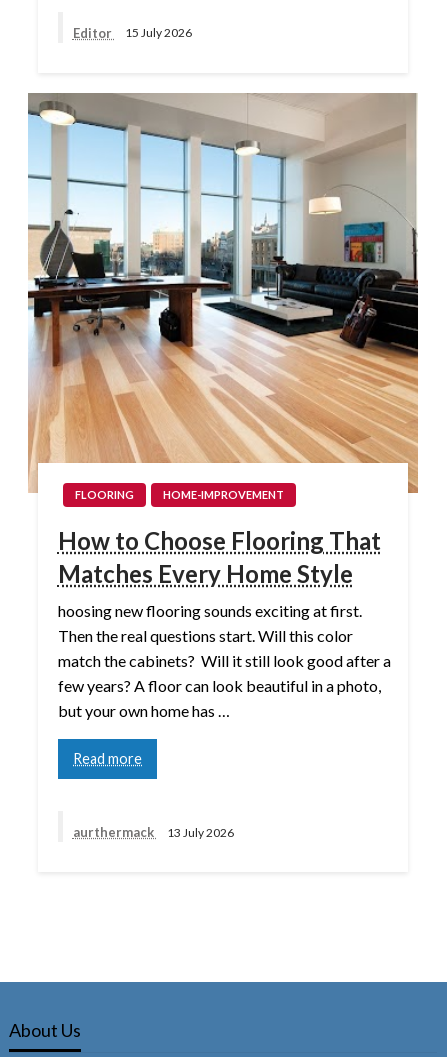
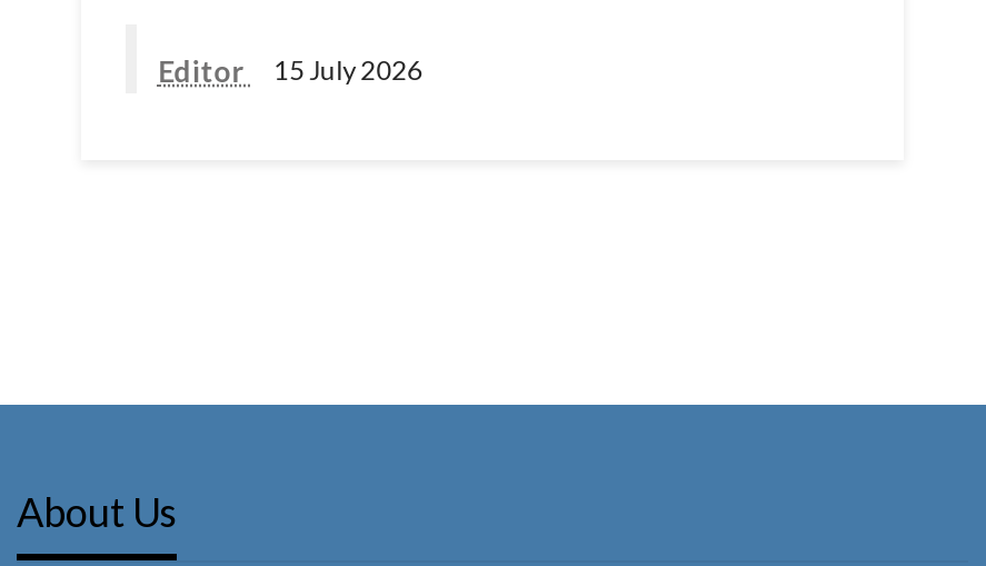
- [image]
- FLOORING
- HOME-IMPROVEMENT
- How to Choose Flooring That
- Matches Every Home Style
- hoosing new flooring sounds exciting at first.
- Then the real questions start. Will this color
- match the cabinets? Will it still look good after a
- few years? A floor can look beautiful in a photo,
- but your own home has …
- Read more

- aurthermack
- 13 July 2026
